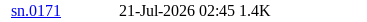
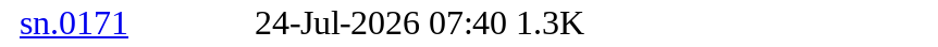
- 21-Jul-2026 02:45 1.4K
+ 24-Jul-2026 07:40 1.3K
